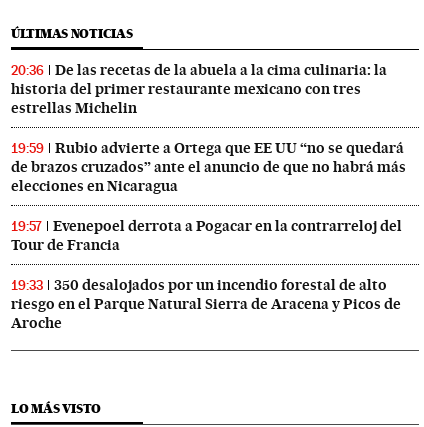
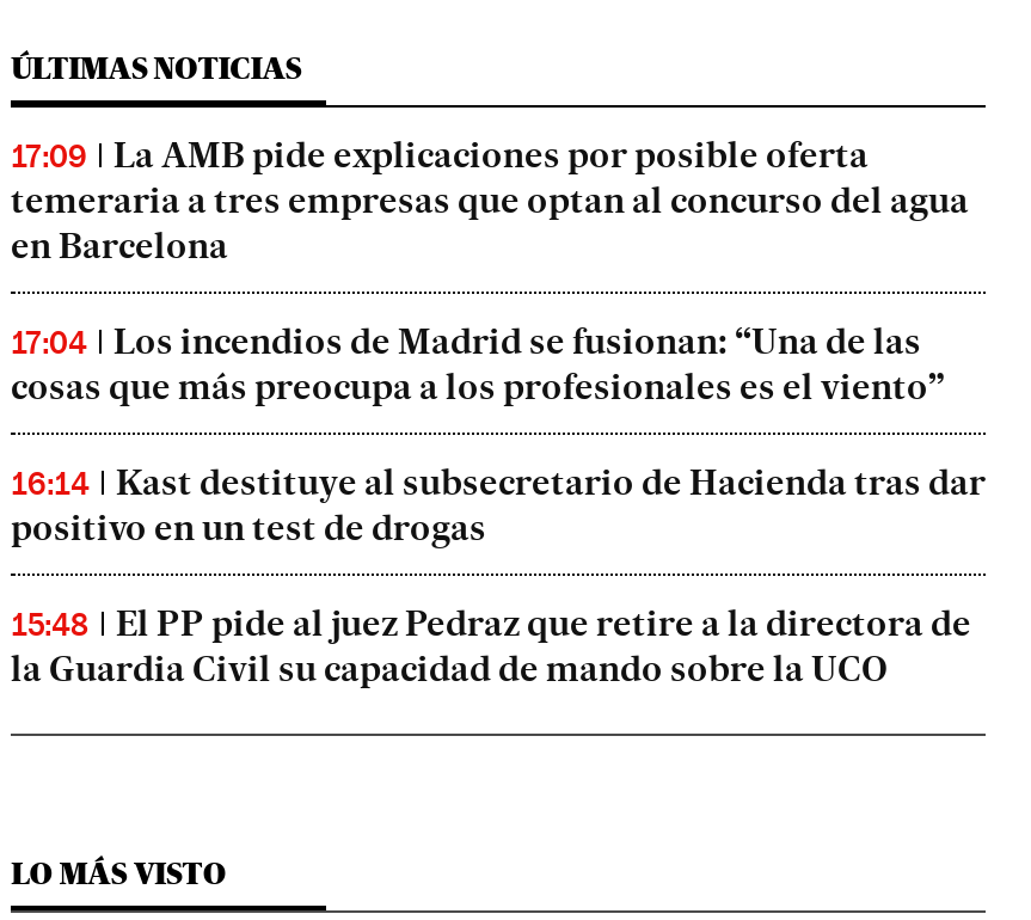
- 20:36
- De las recetas de la abuela a la cima culinaria: la
- historia del primer restaurante mexicano con tres
- estrellas Michelin
+ 17:09
+ La AMB pide explicaciones por posible oferta
+ temeraria a tres empresas que optan al concurso del agua
+ en Barcelona

- 19:59
- Rubio advierte a Ortega que EE UU “no se quedará
- de brazos cruzados” ante el anuncio de que no habrá más
- elecciones en Nicaragua
+ 17:04
+ Los incendios de Madrid se fusionan: “Una de las
+ cosas que más preocupa a los profesionales es el viento”

- 19:57
- Evenepoel derrota a Pogacar en la contrarreloj del
- Tour de Francia
+ 16:14
+ Kast destituye al subsecretario de Hacienda tras dar
+ positivo en un test de drogas

- 19:33
- 350 desalojados por un incendio forestal de alto
- riesgo en el Parque Natural Sierra de Aracena y Picos de
- Aroche
+ 15:48
+ El PP pide al juez Pedraz que retire a la directora de
+ la Guardia Civil su capacidad de mando sobre la UCO
